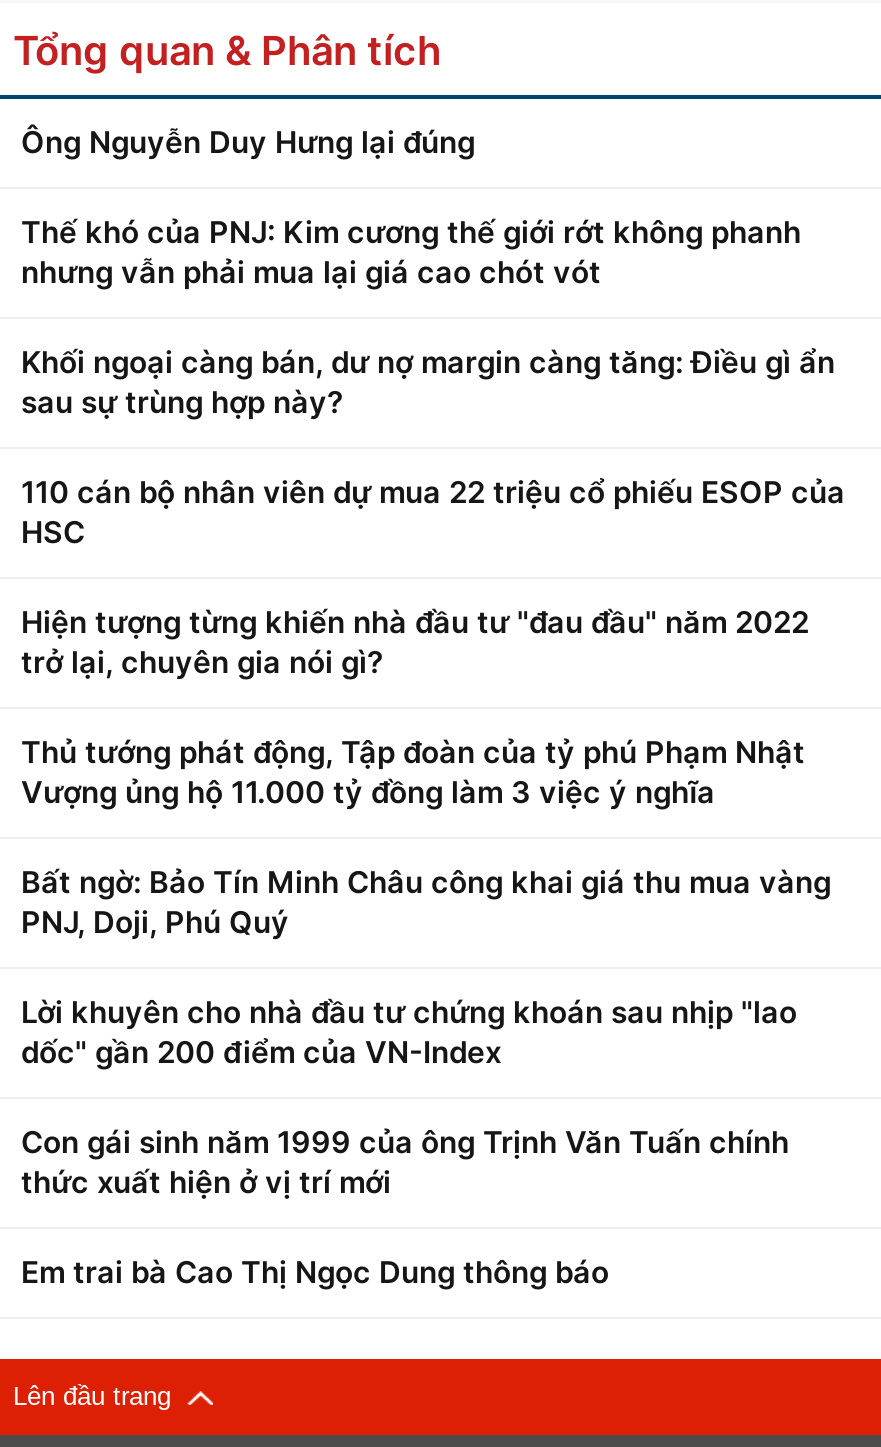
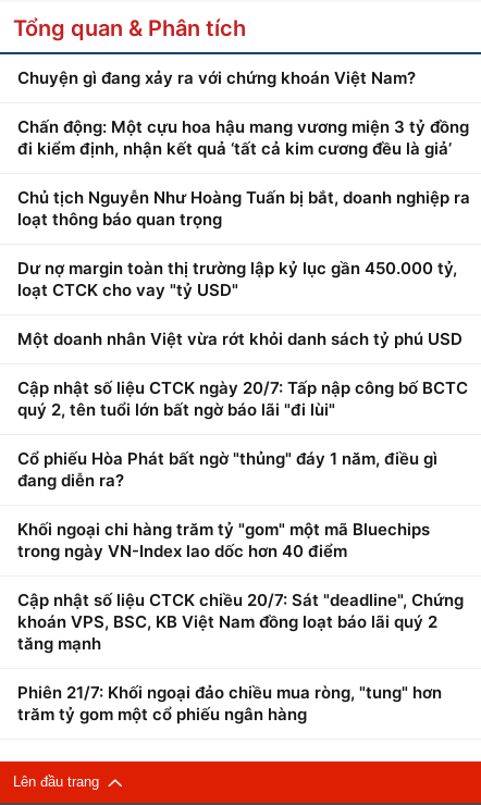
- Ông Nguyễn Duy Hưng lại đúng
+ Chuyện gì đang xảy ra với chứng khoán Việt Nam?

- Thế khó của PNJ: Kim cương thế giới rớt không phanh
- nhưng vẫn phải mua lại giá cao chót vót
+ Chấn động: Một cựu hoa hậu mang vương miện 3 tỷ đồng
+ đi kiểm định, nhận kết quả ‘tất cả kim cương đều là giả’

- Khối ngoại càng bán, dư nợ margin càng tăng: Điều gì ẩn
- sau sự trùng hợp này?
+ Chủ tịch Nguyễn Như Hoàng Tuấn bị bắt, doanh nghiệp ra
+ loạt thông báo quan trọng

- 110 cán bộ nhân viên dự mua 22 triệu cổ phiếu ESOP của
- HSC
+ Dư nợ margin toàn thị trường lập kỷ lục gần 450.000 tỷ,
+ loạt CTCK cho vay "tỷ USD"

- Hiện tượng từng khiến nhà đầu tư "đau đầu" năm 2022
- trở lại, chuyên gia nói gì?
+ Một doanh nhân Việt vừa rớt khỏi danh sách tỷ phú USD

- Thủ tướng phát động, Tập đoàn của tỷ phú Phạm Nhật
- Vượng ủng hộ 11.000 tỷ đồng làm 3 việc ý nghĩa
+ Cập nhật số liệu CTCK ngày 20/7: Tấp nập công bố BCTC
+ quý 2, tên tuổi lớn bất ngờ báo lãi "đi lùi"

- Bất ngờ: Bảo Tín Minh Châu công khai giá thu mua vàng
- PNJ, Doji, Phú Quý
+ Cổ phiếu Hòa Phát bất ngờ "thủng" đáy 1 năm, điều gì
+ đang diễn ra?

- Lời khuyên cho nhà đầu tư chứng khoán sau nhịp "lao
- dốc" gần 200 điểm của VN-Index
+ Khối ngoại chi hàng trăm tỷ "gom" một mã Bluechips
+ trong ngày VN-Index lao dốc hơn 40 điểm

- Con gái sinh năm 1999 của ông Trịnh Văn Tuấn chính
- thức xuất hiện ở vị trí mới
+ Cập nhật số liệu CTCK chiều 20/7: Sát "deadline", Chứng
+ khoán VPS, BSC, KB Việt Nam đồng loạt báo lãi quý 2
+ tăng mạnh

- Em trai bà Cao Thị Ngọc Dung thông báo
+ Phiên 21/7: Khối ngoại đảo chiều mua ròng, "tung" hơn
+ trăm tỷ gom một cổ phiếu ngân hàng
